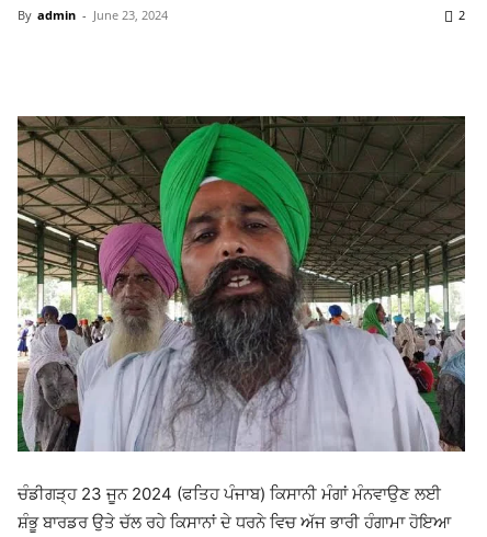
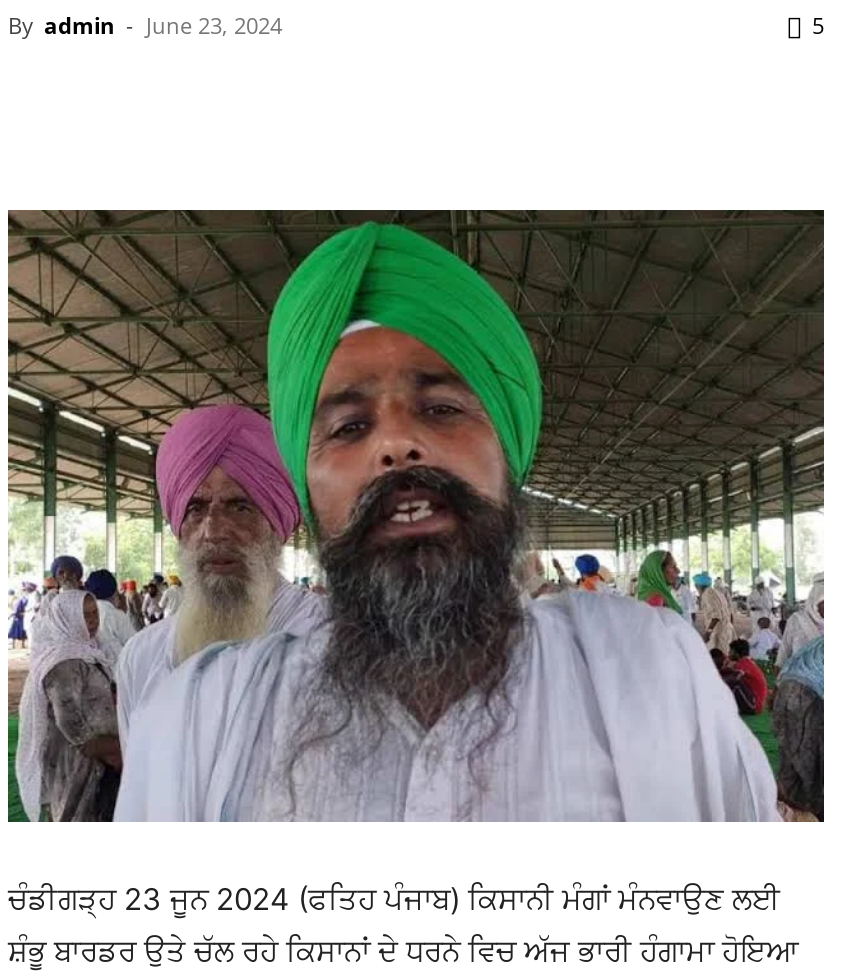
- 2
+ 5
